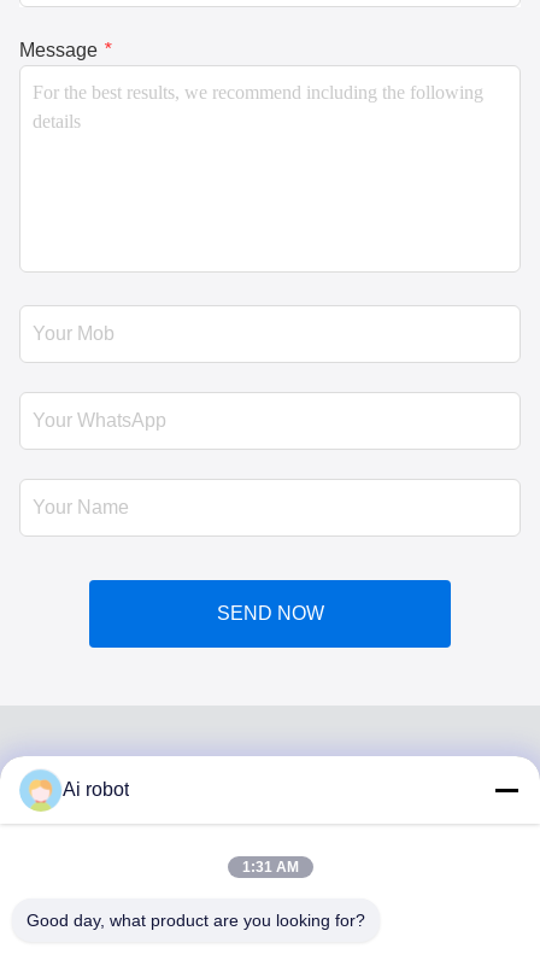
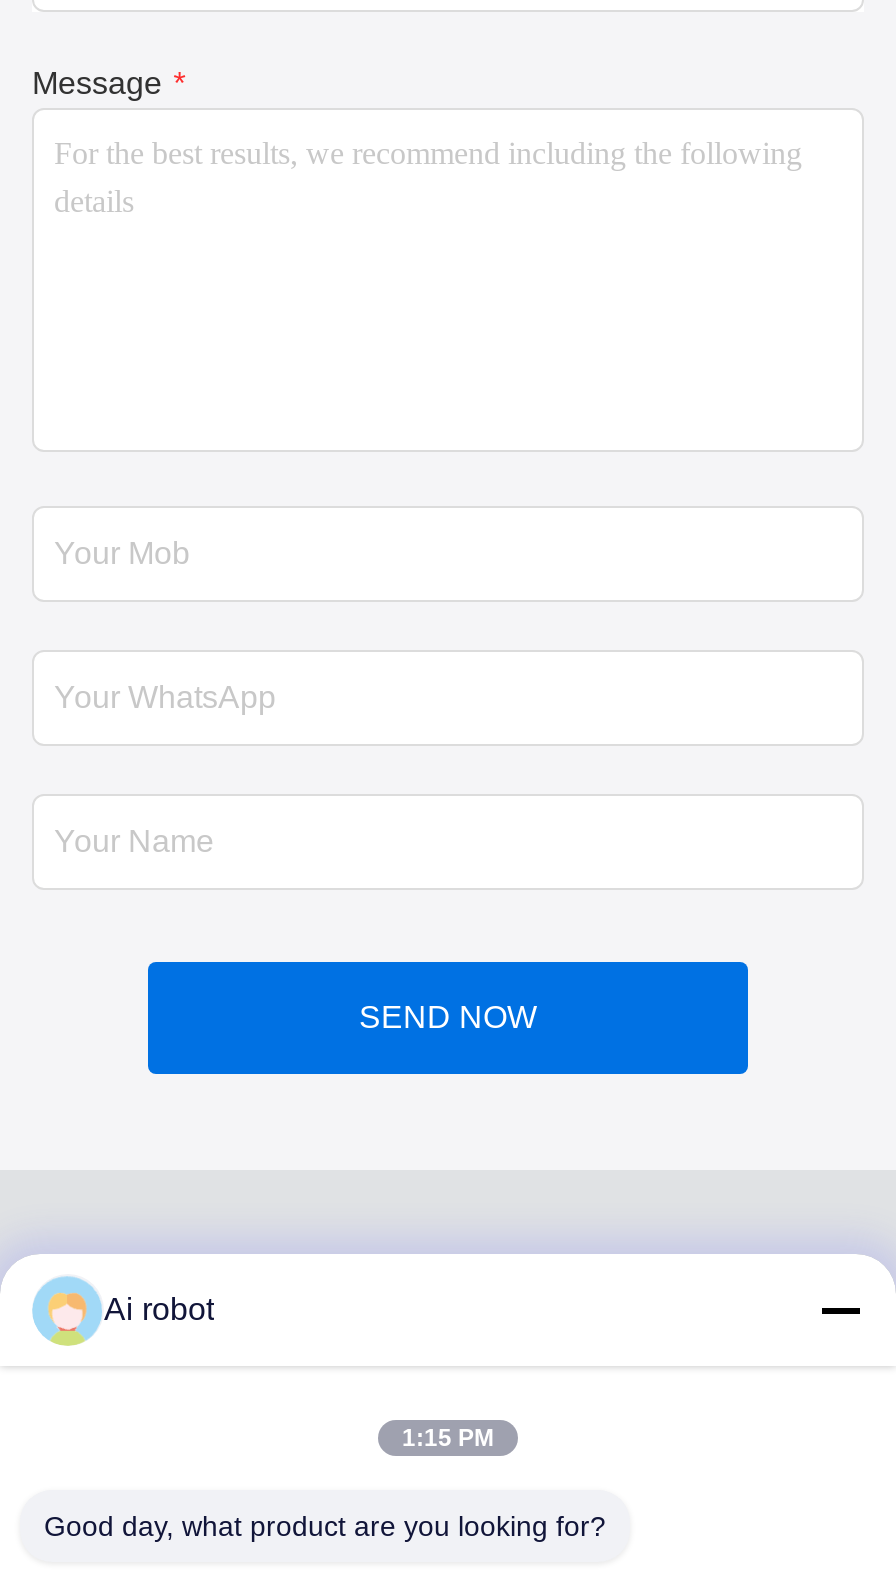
- 1:31 AM
+ 1:15 PM
